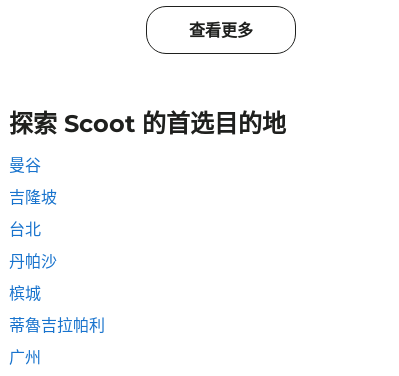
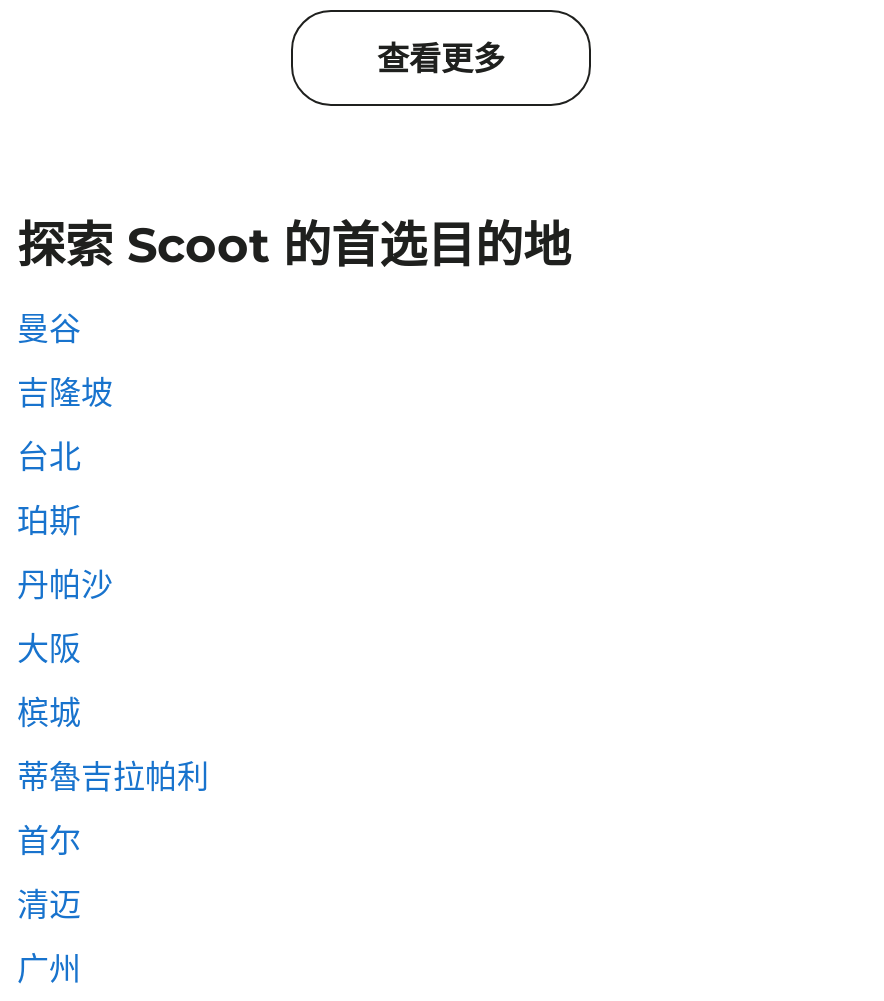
+ 珀斯

+ 大阪

+ 首尔
+ 清迈
